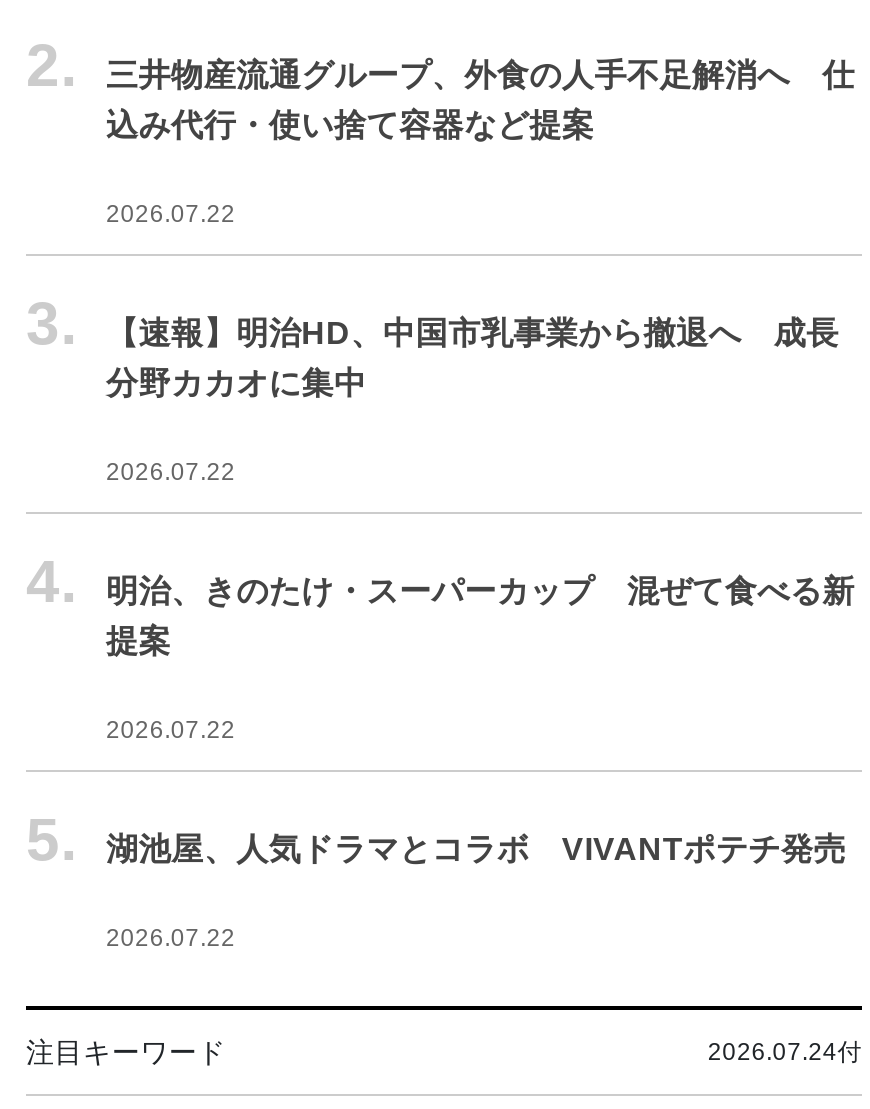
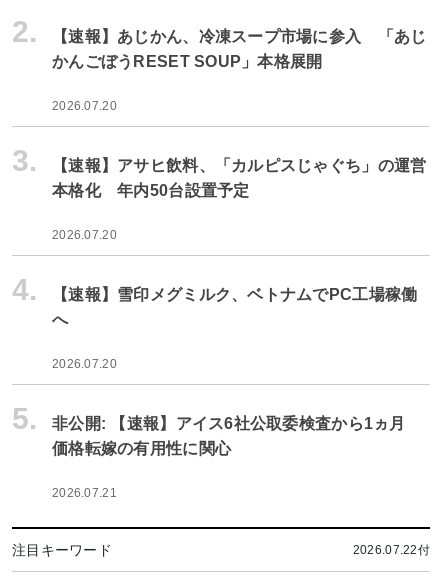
- 三井物産流通グループ、外食の人手不足解消へ 仕
+ 【速報】あじかん、冷凍スープ市場に参入 「あじ

- 込み代行・使い捨て容器など提案
+ かんごぼうRESET SOUP」本格展開

- 2026.07.22
+ 2026.07.20

- 【速報】明治HD、中国市乳事業から撤退へ 成長
+ 【速報】アサヒ飲料、「カルピスじゃぐち」の運営

- 分野カカオに集中
+ 本格化 年内50台設置予定

- 2026.07.22
+ 2026.07.20

- 明治、きのたけ・スーパーカップ 混ぜて食べる新
+ 【速報】雪印メグミルク、ベトナムでPC工場稼働

- 提案
+ へ

- 2026.07.22
+ 2026.07.20

- 湖池屋、人気ドラマとコラボ VIVANTポテチ発売
- 2026.07.22
+ 非公開: 【速報】アイス6社公取委検査から1ヵ月
+ 価格転嫁の有用性に関心
+ 2026.07.21

- 2026.07.24付
+ 2026.07.22付
